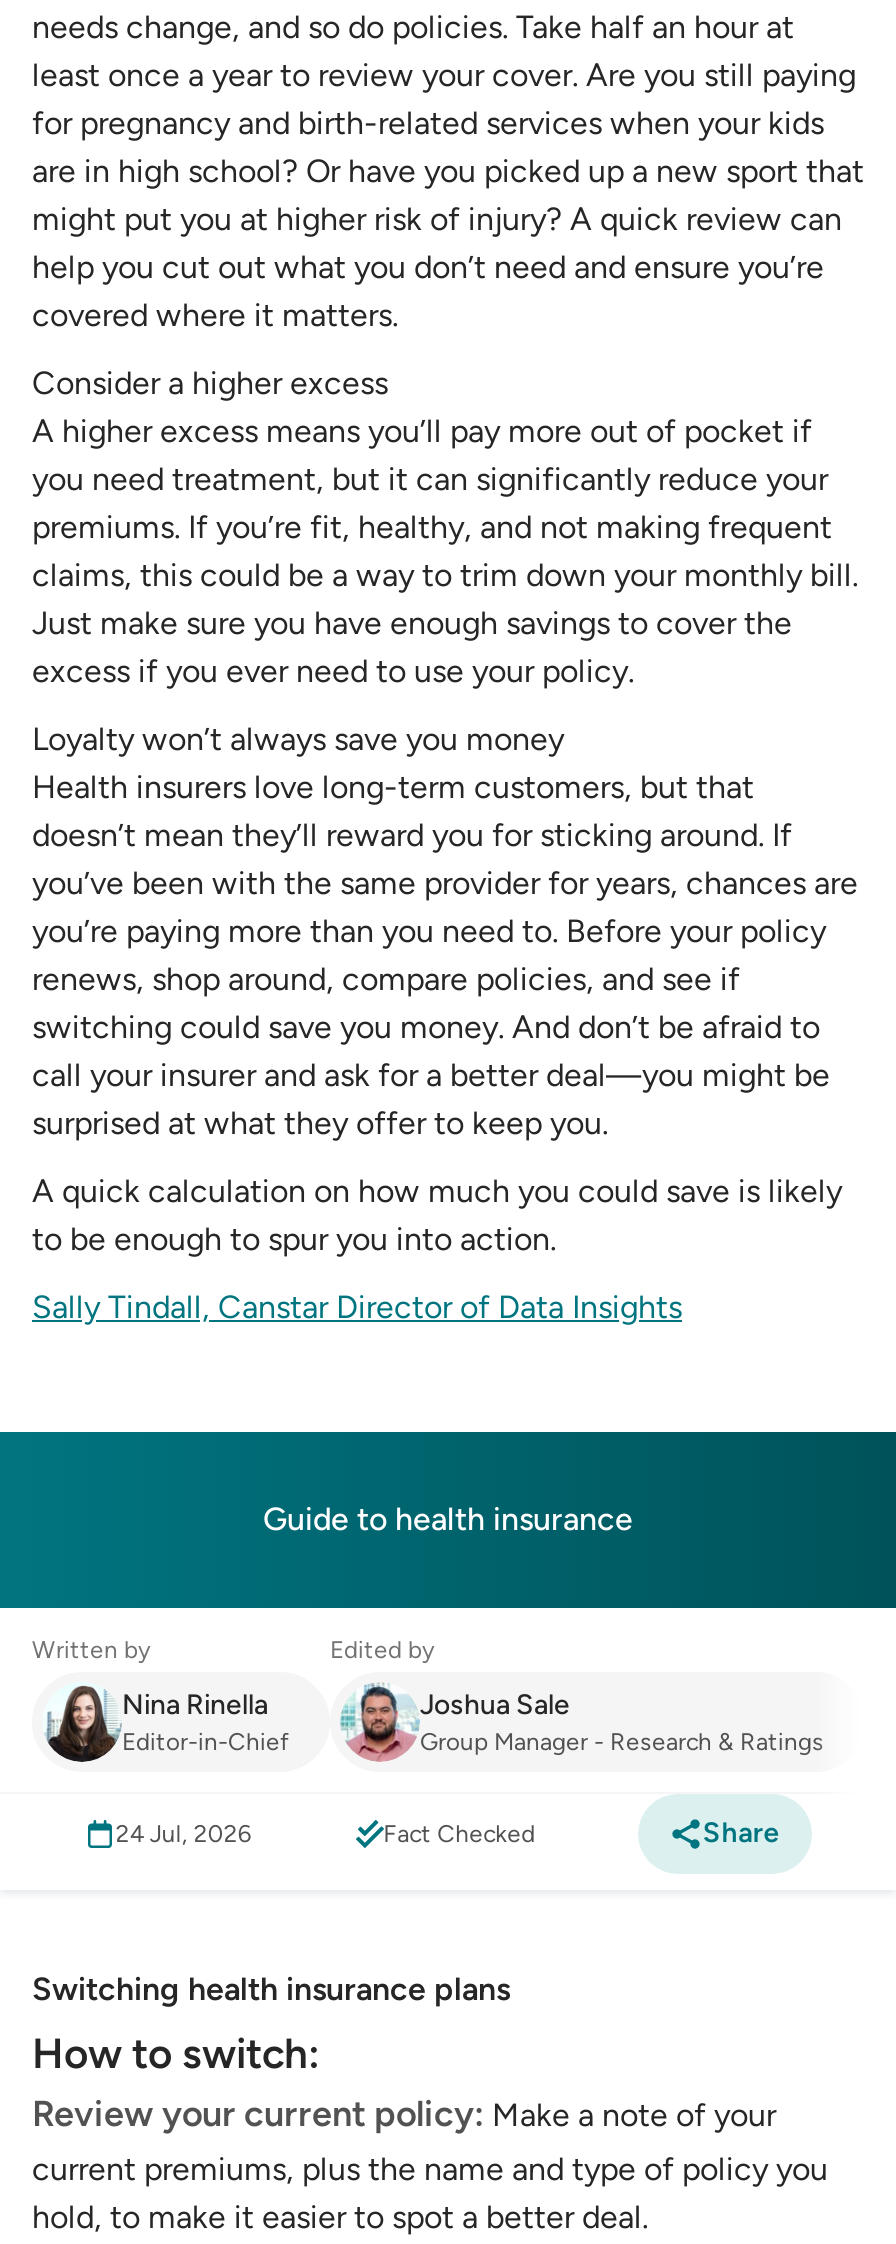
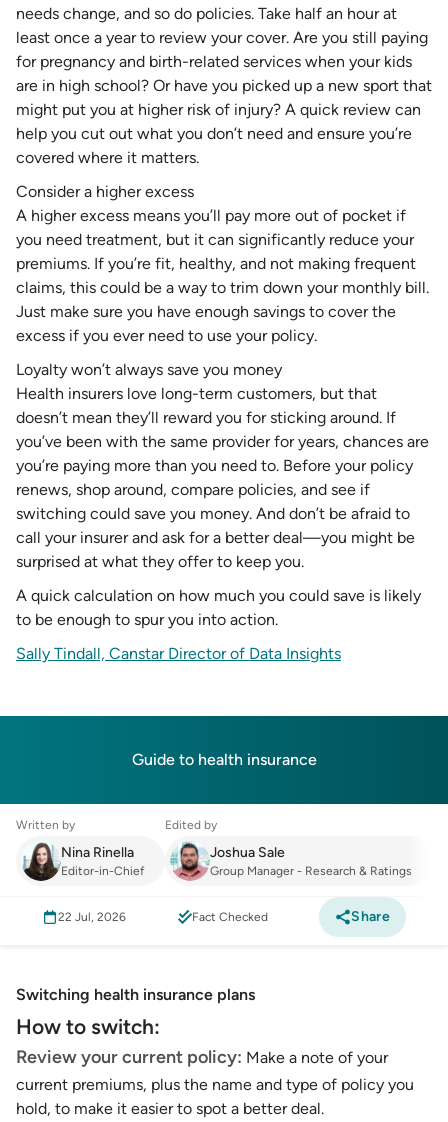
- 24 Jul, 2026
+ 22 Jul, 2026
